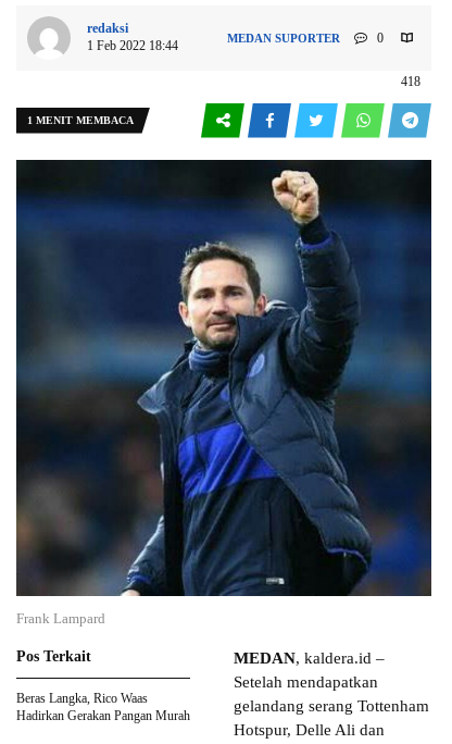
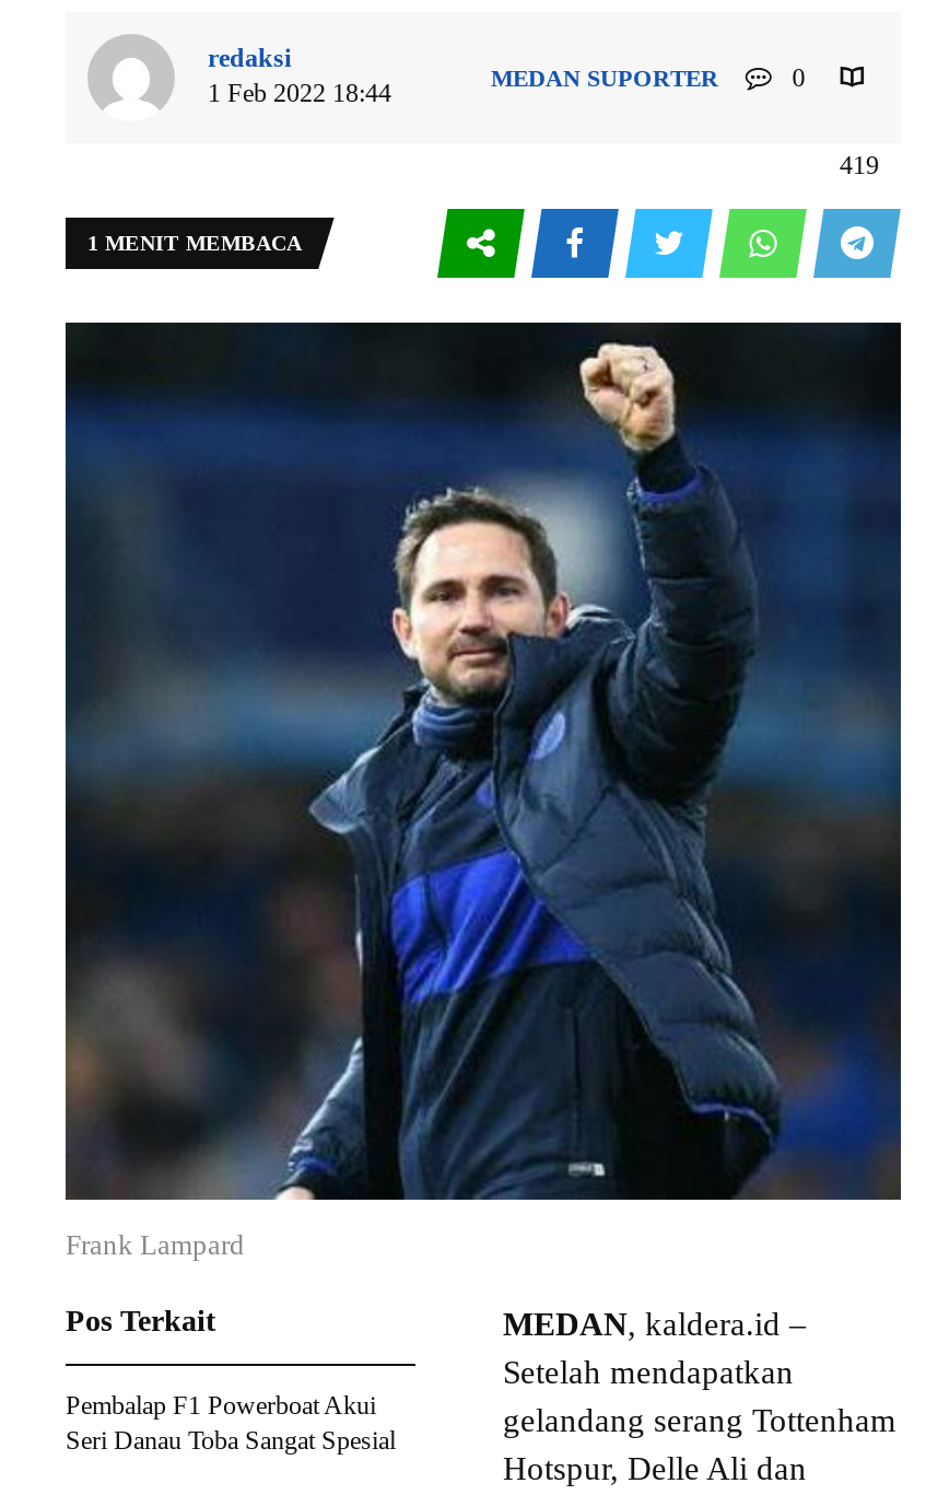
- 418
+ 419

- Beras Langka, Rico Waas
- Hadirkan Gerakan Pangan Murah
+ Pembalap F1 Powerboat Akui
+ Seri Danau Toba Sangat Spesial
